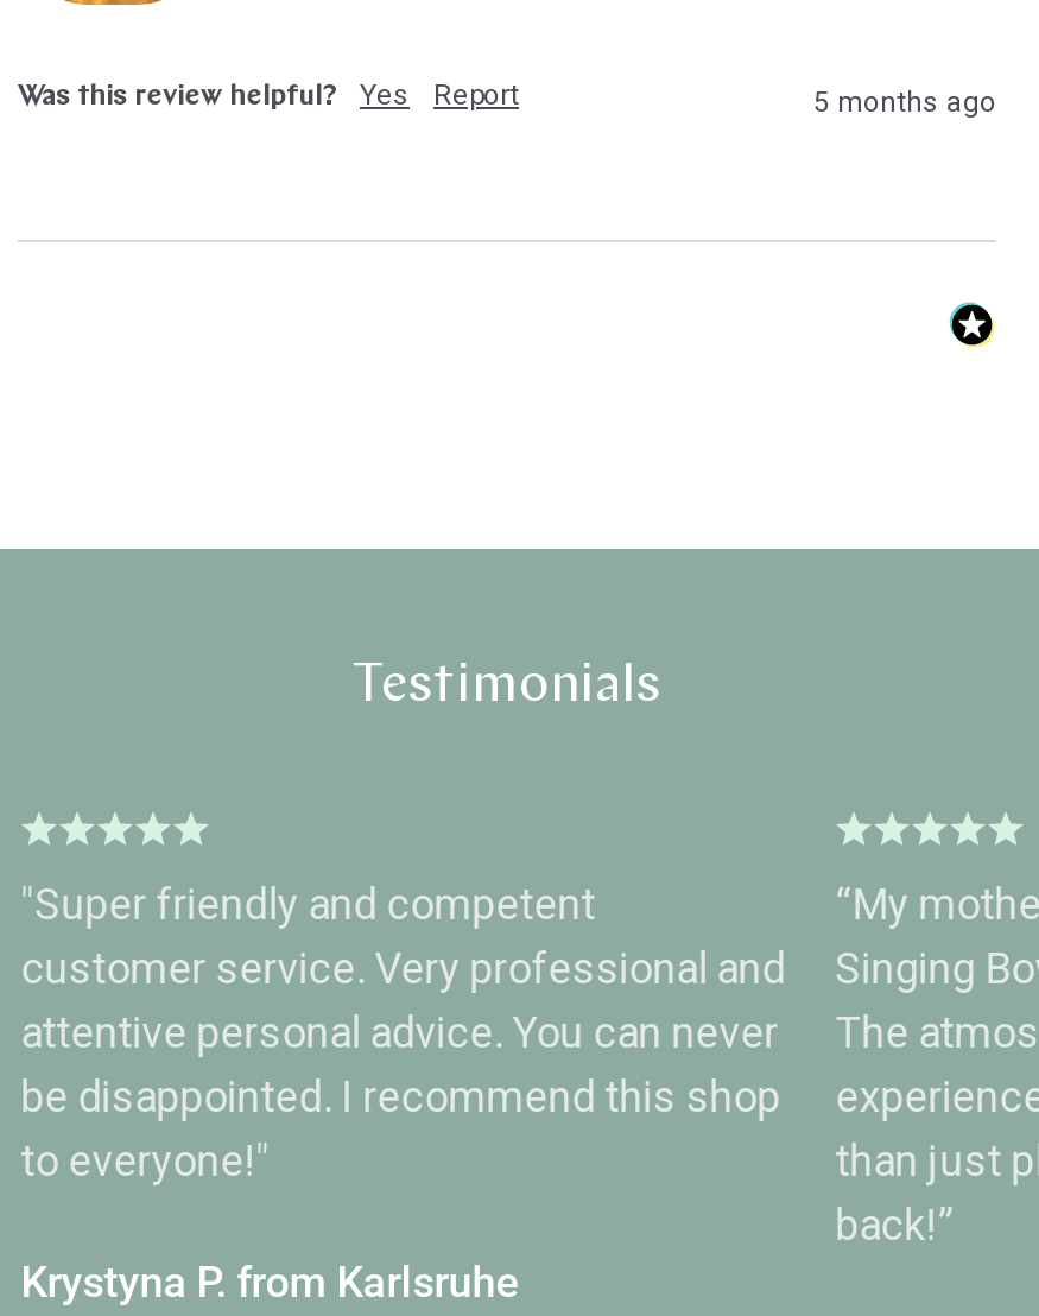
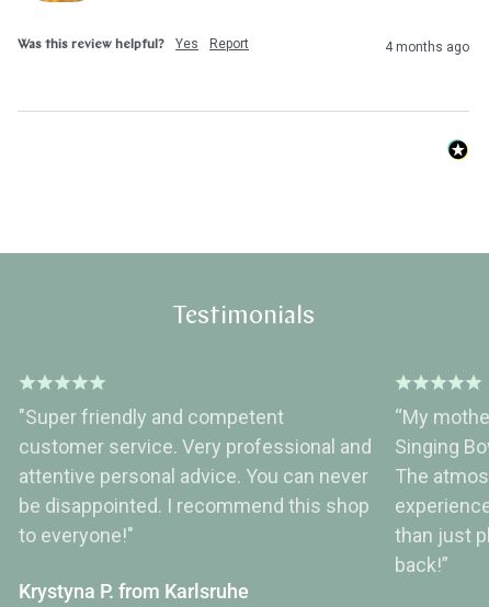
- 5 months ago
+ 4 months ago
